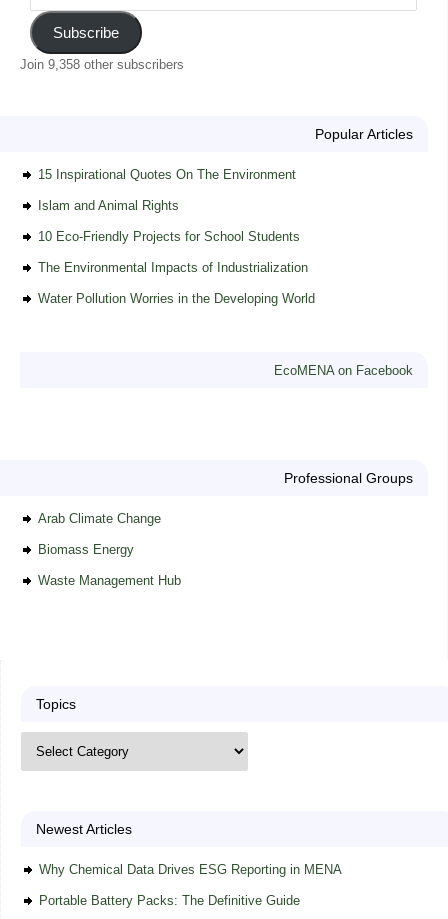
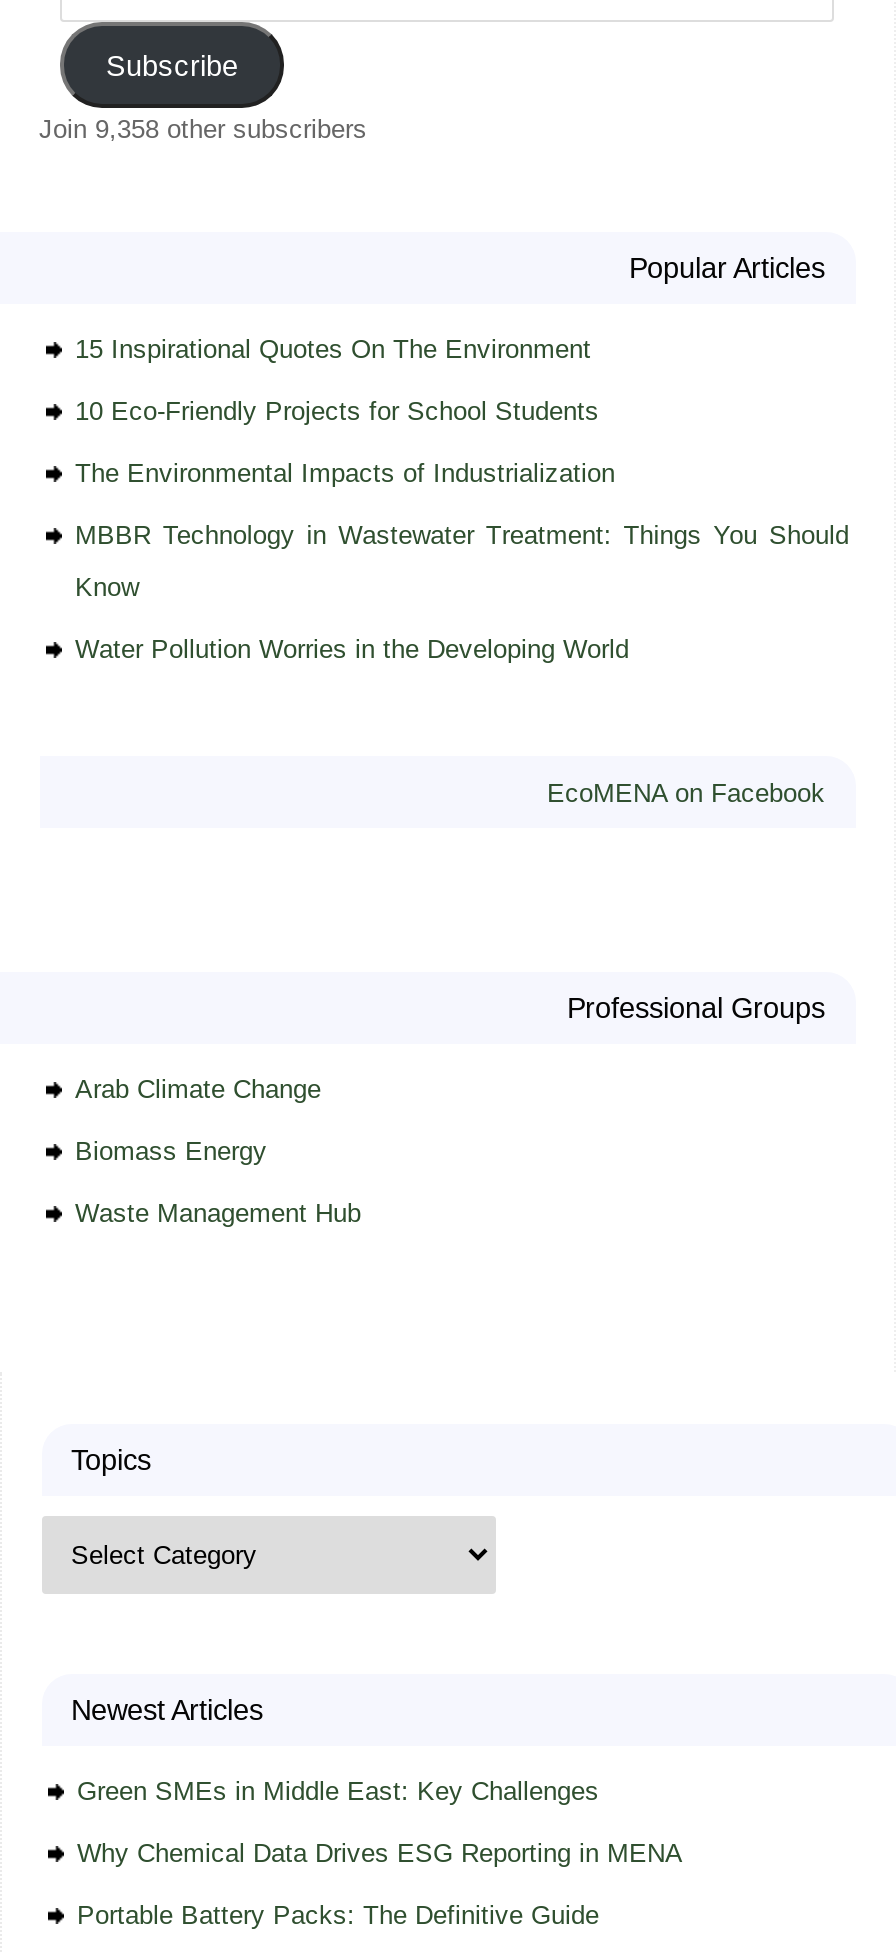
- Islam and Animal Rights

moved up: 10 Eco-Friendly Projects for School Students | The Environmental Impacts of Industrialization

+ MBBR Technology in Wastewater Treatment: Things You Should
+ Know

+ Green SMEs in Middle East: Key Challenges
